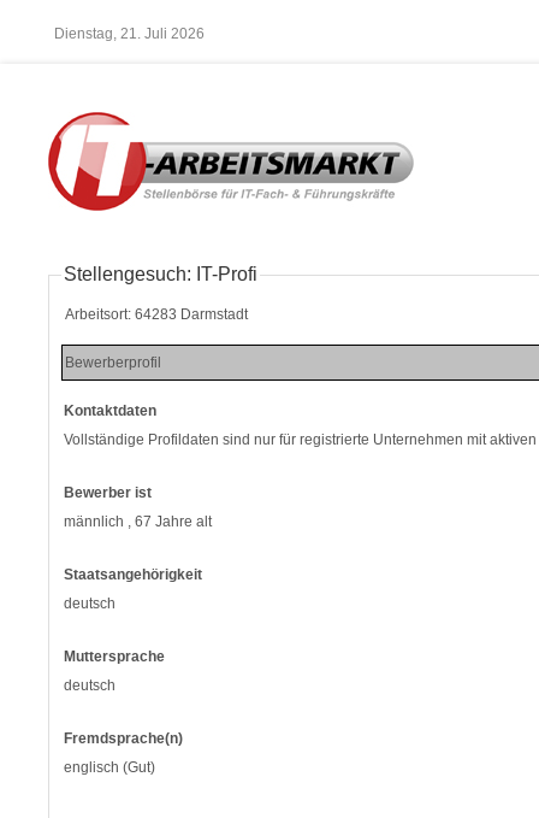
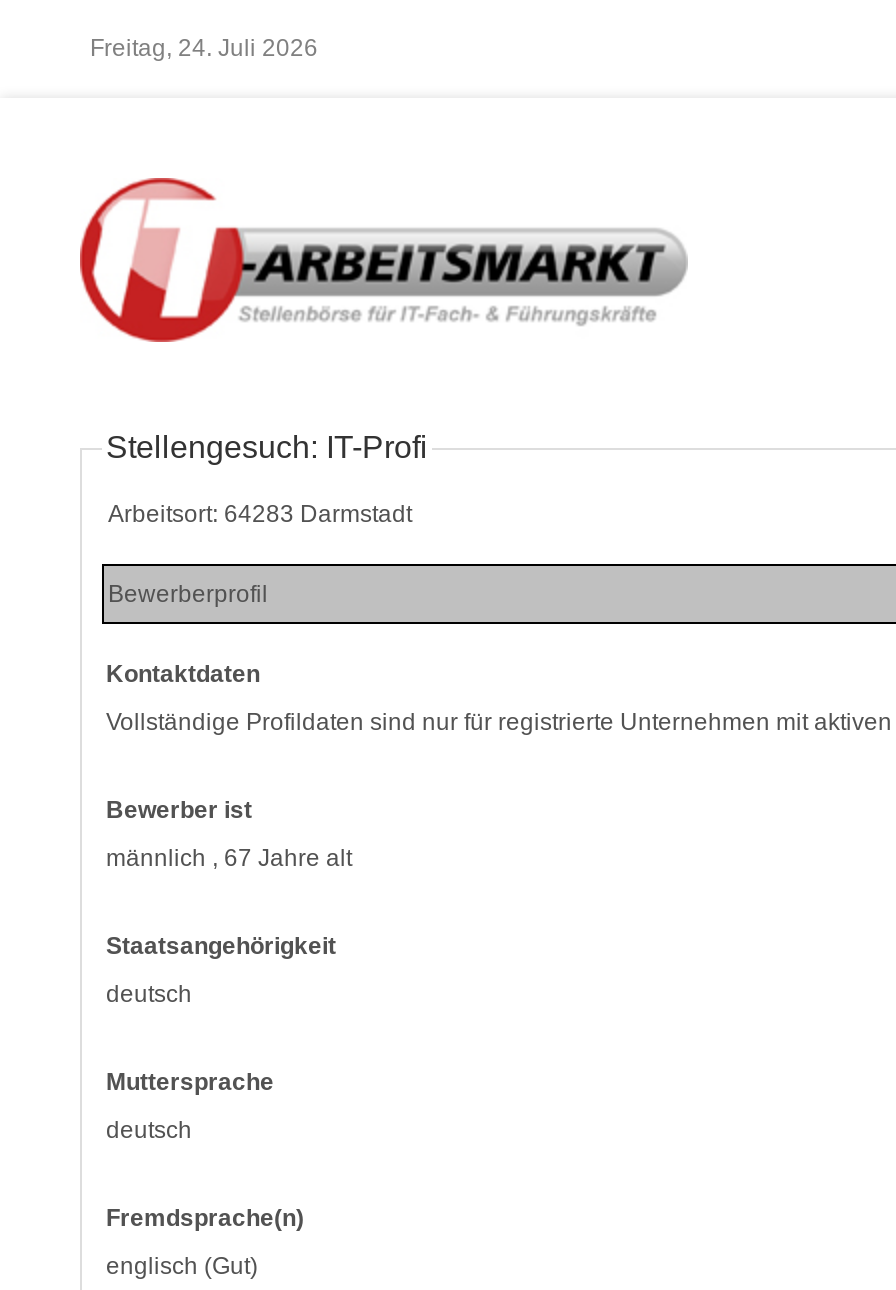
- Dienstag, 21. Juli 2026
+ Freitag, 24. Juli 2026
